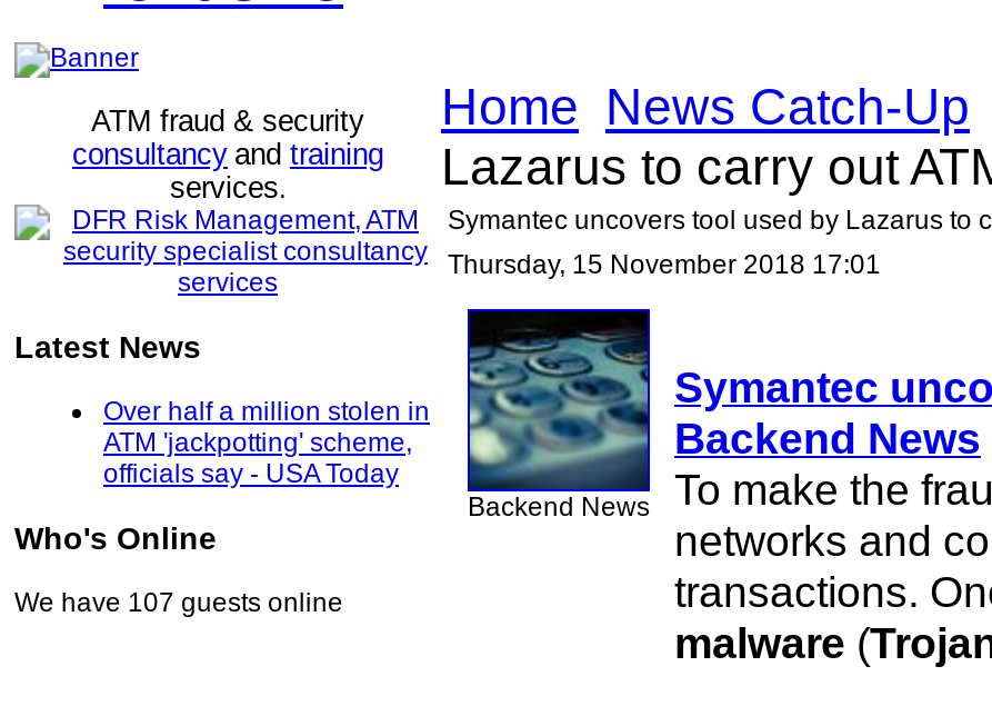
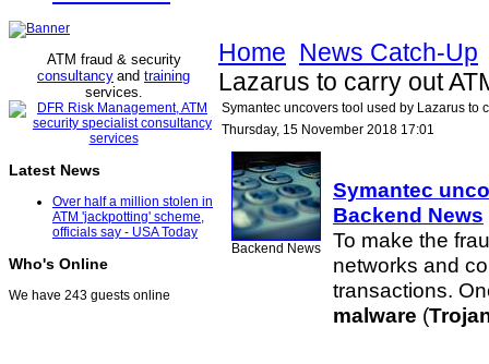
- We have 107 guests online
+ We have 243 guests online
